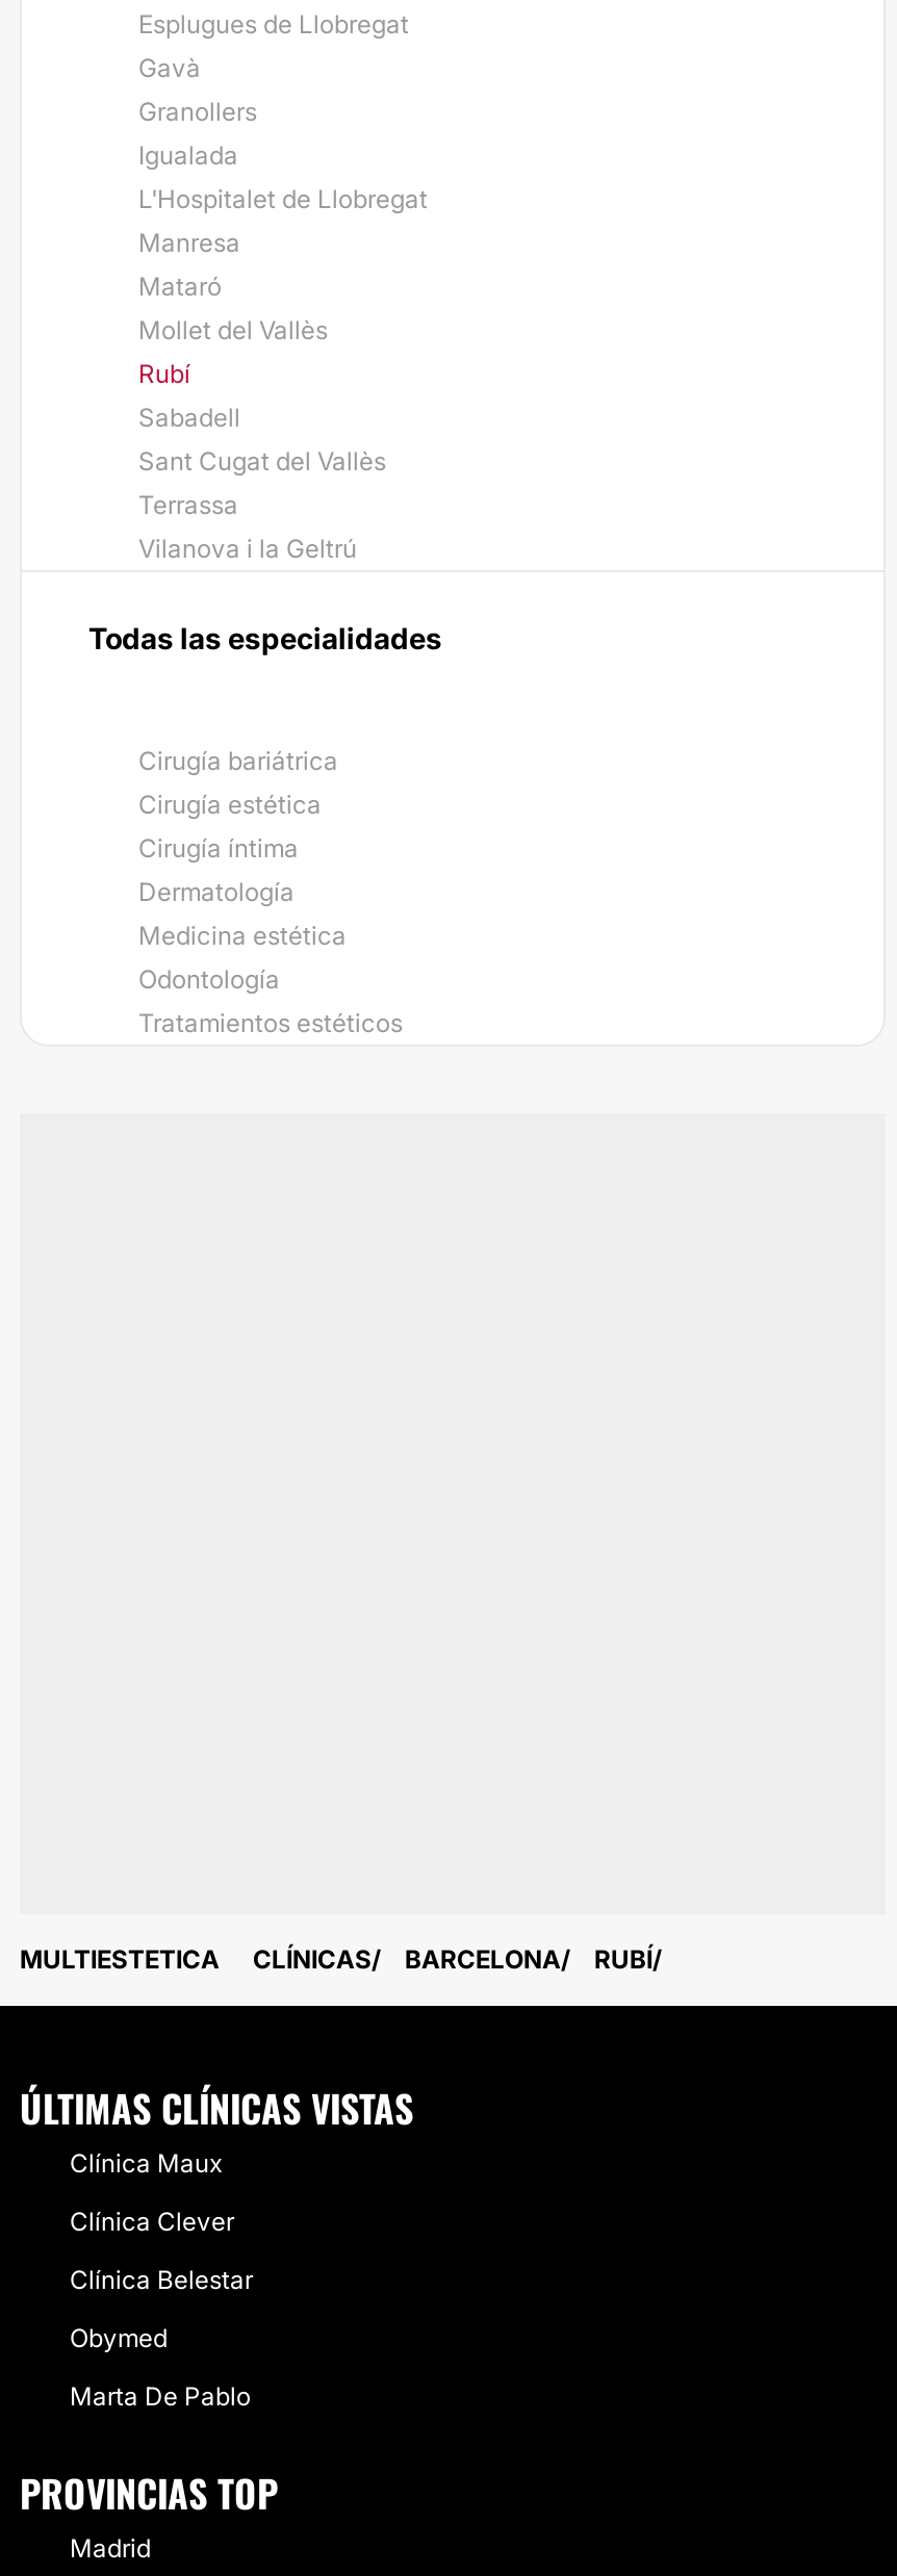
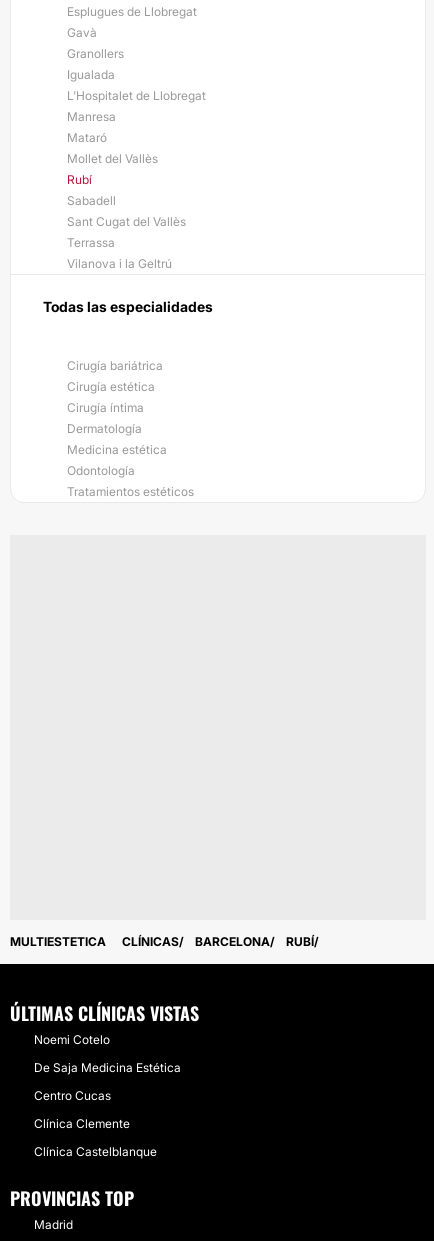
- Clínica Maux
+ Noemi Cotelo

- Clínica Clever
+ De Saja Medicina Estética

- Clínica Belestar
+ Centro Cucas

- Obymed
+ Clínica Clemente

- Marta De Pablo
+ Clínica Castelblanque
